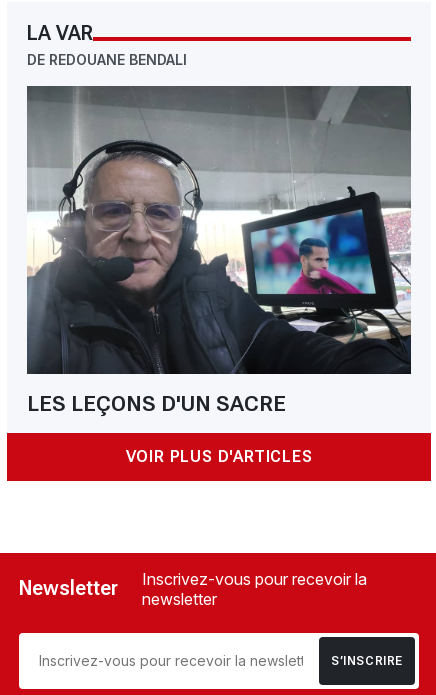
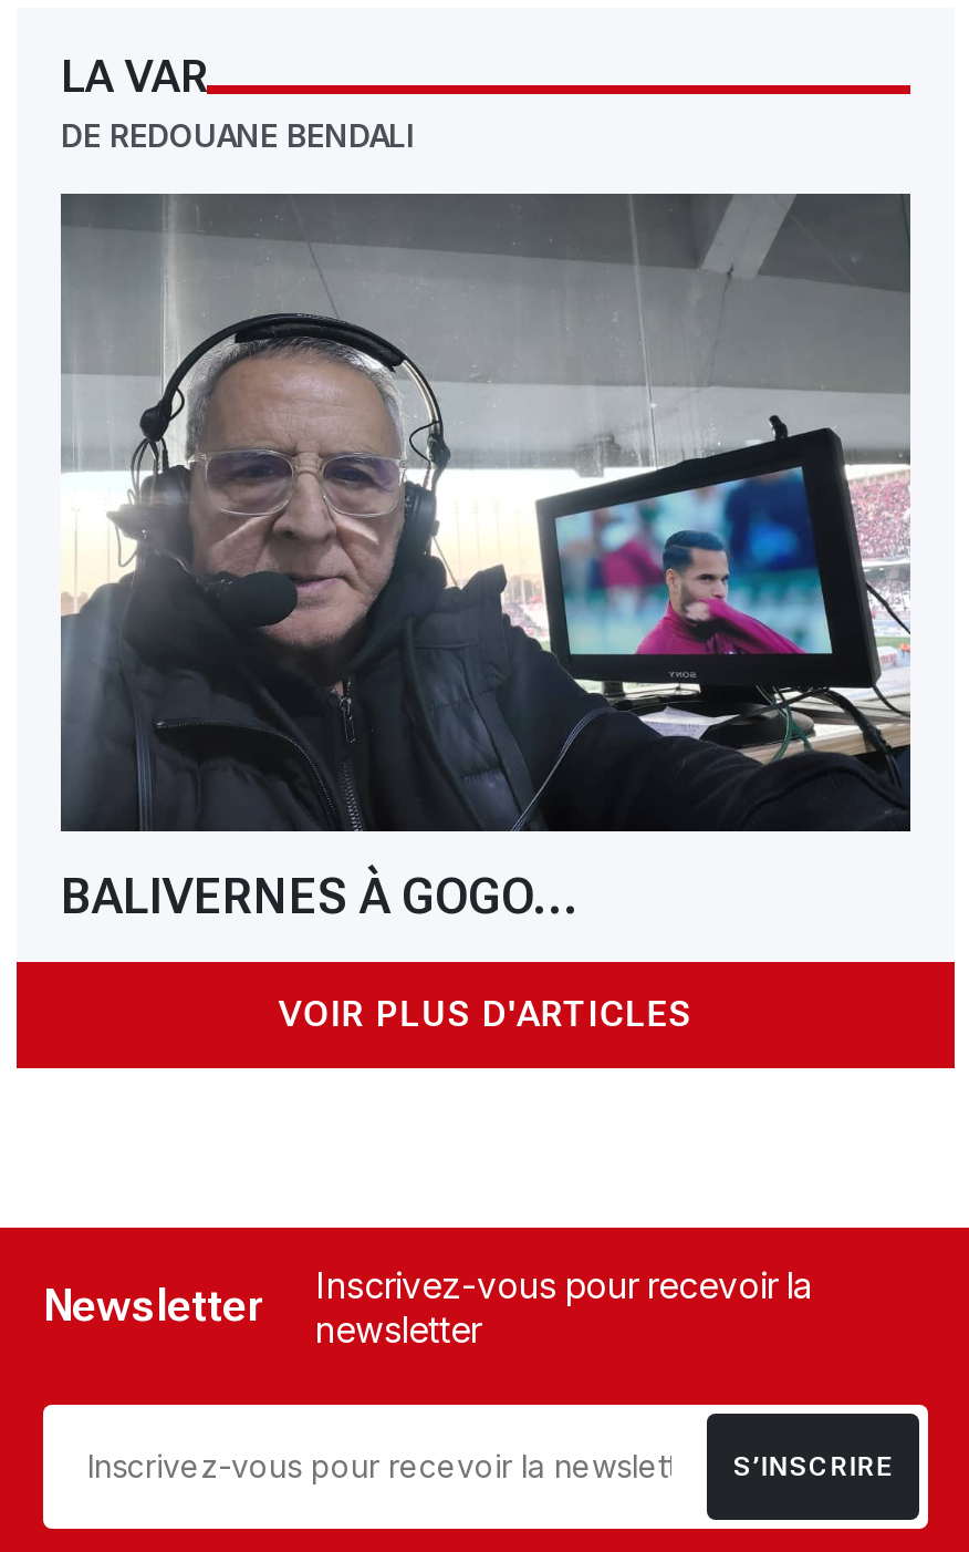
- LES LEÇONS D'UN SACRE
+ BALIVERNES À GOGO...
